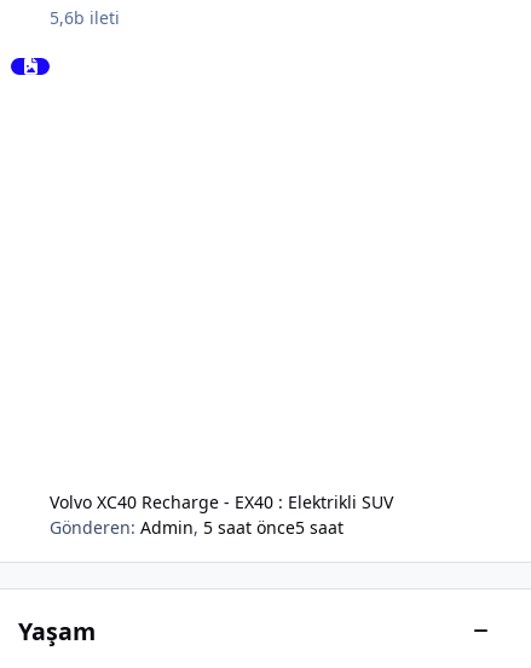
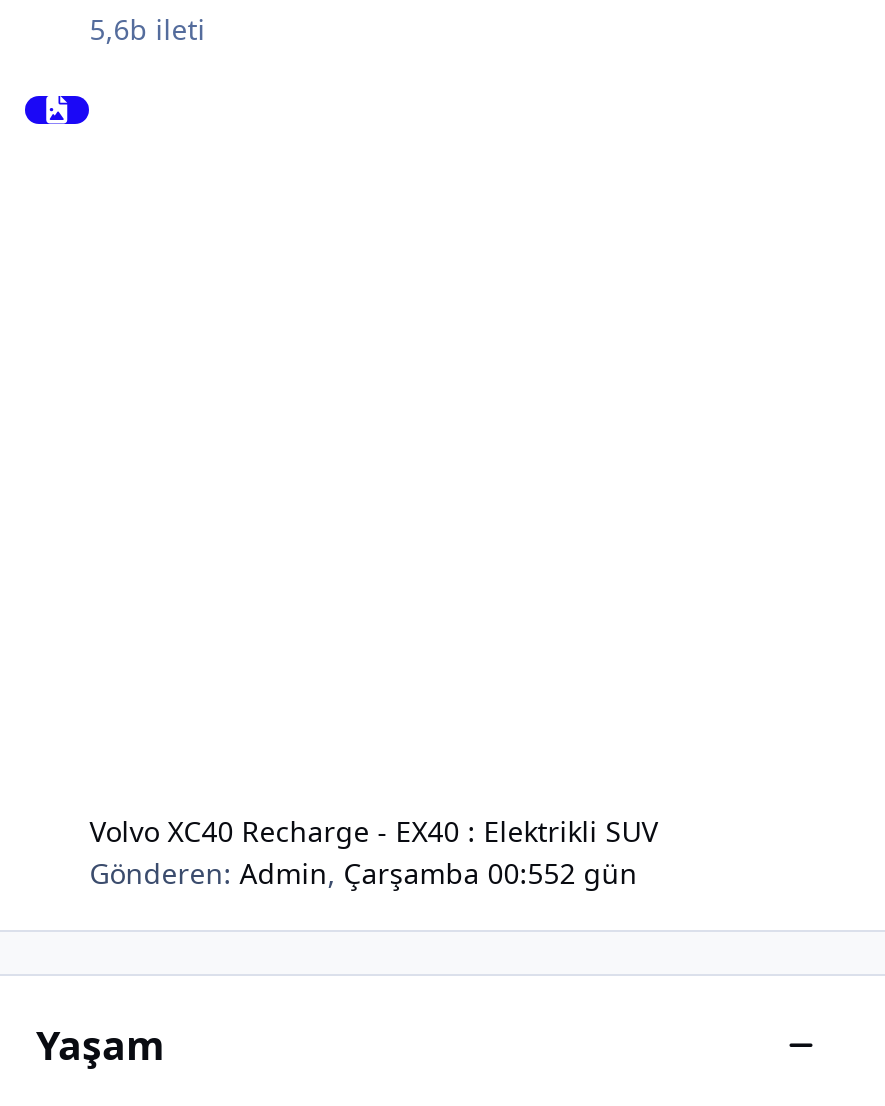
- Gönderen: Admin, 5 saat önce5 saat
+ Gönderen: Admin, Çarşamba 00:552 gün
